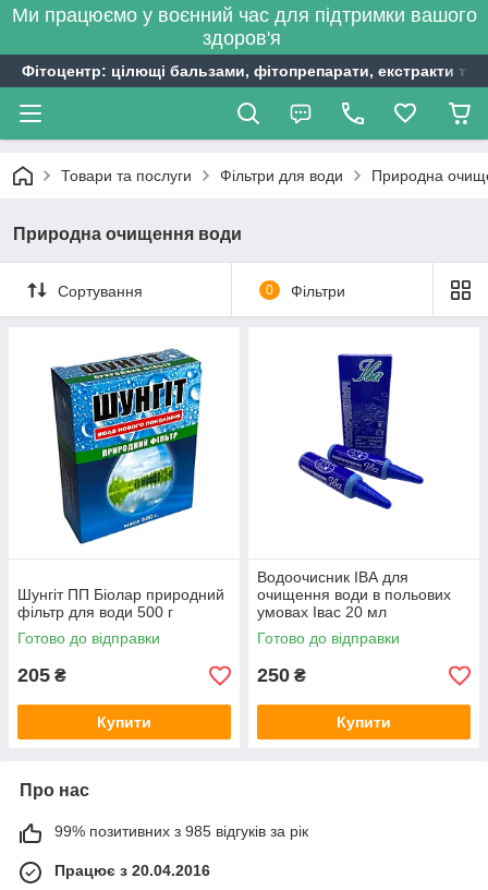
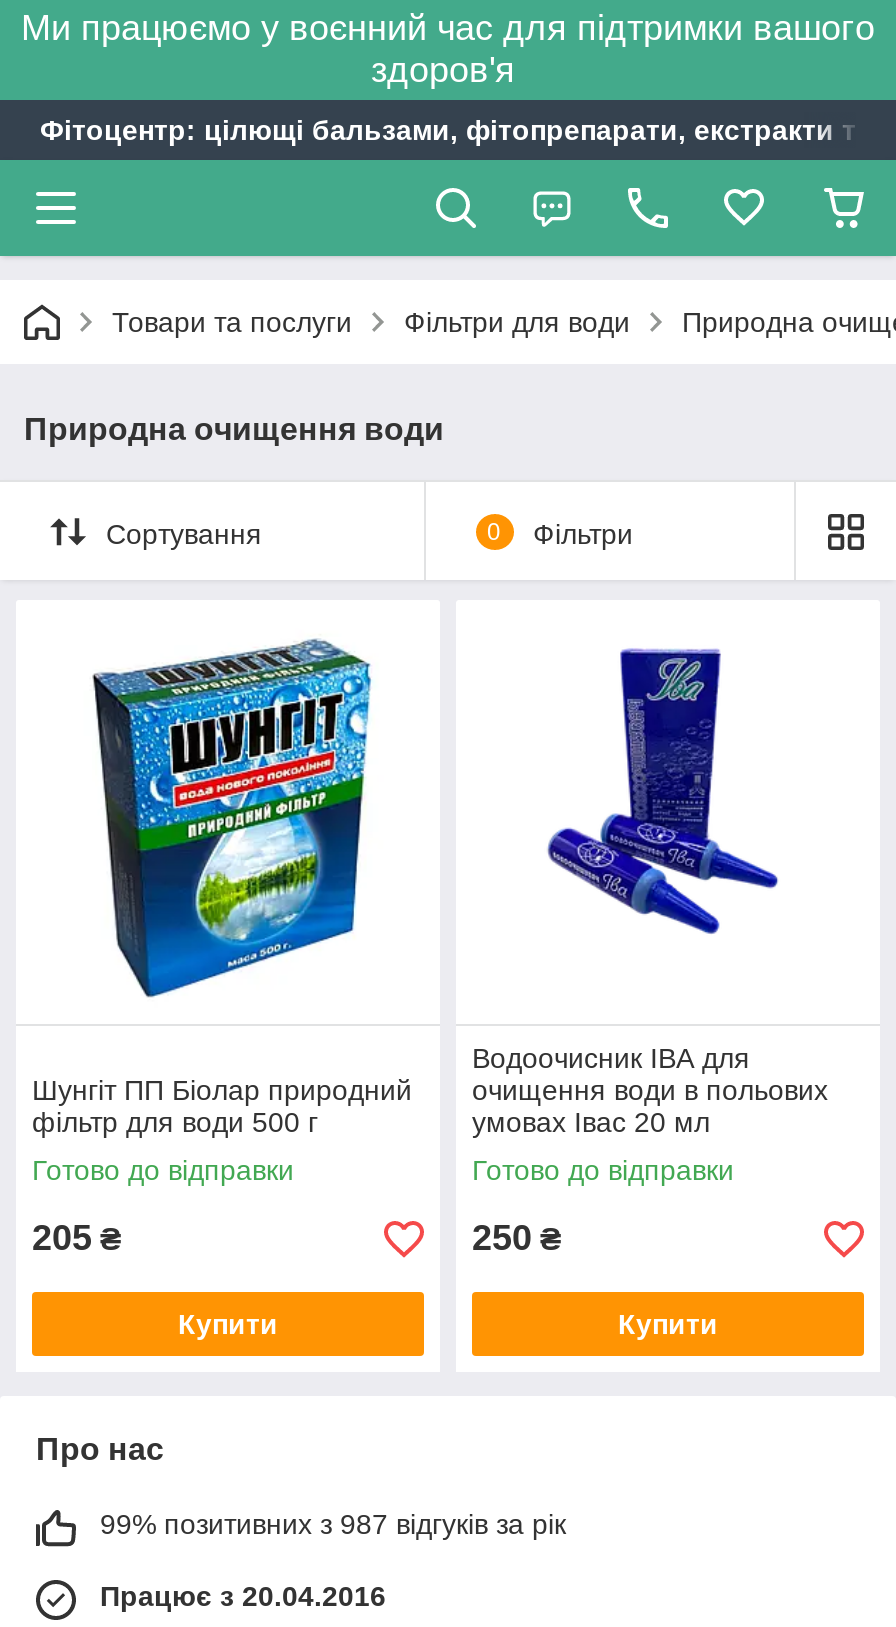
- 99% позитивних з 985 відгуків за рік
+ 99% позитивних з 987 відгуків за рік
